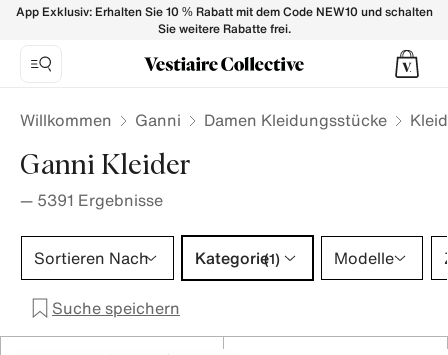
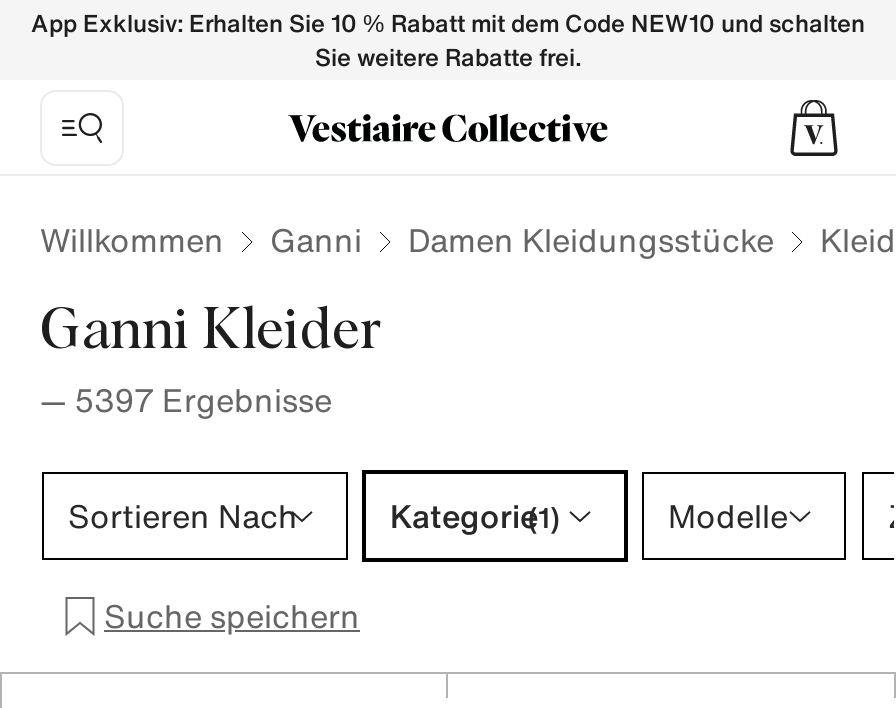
- — 5391 Ergebnisse
+ — 5397 Ergebnisse
